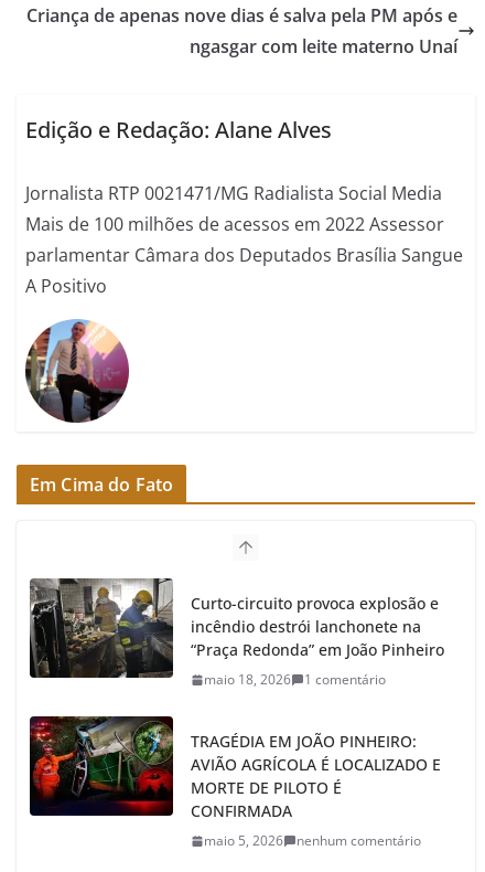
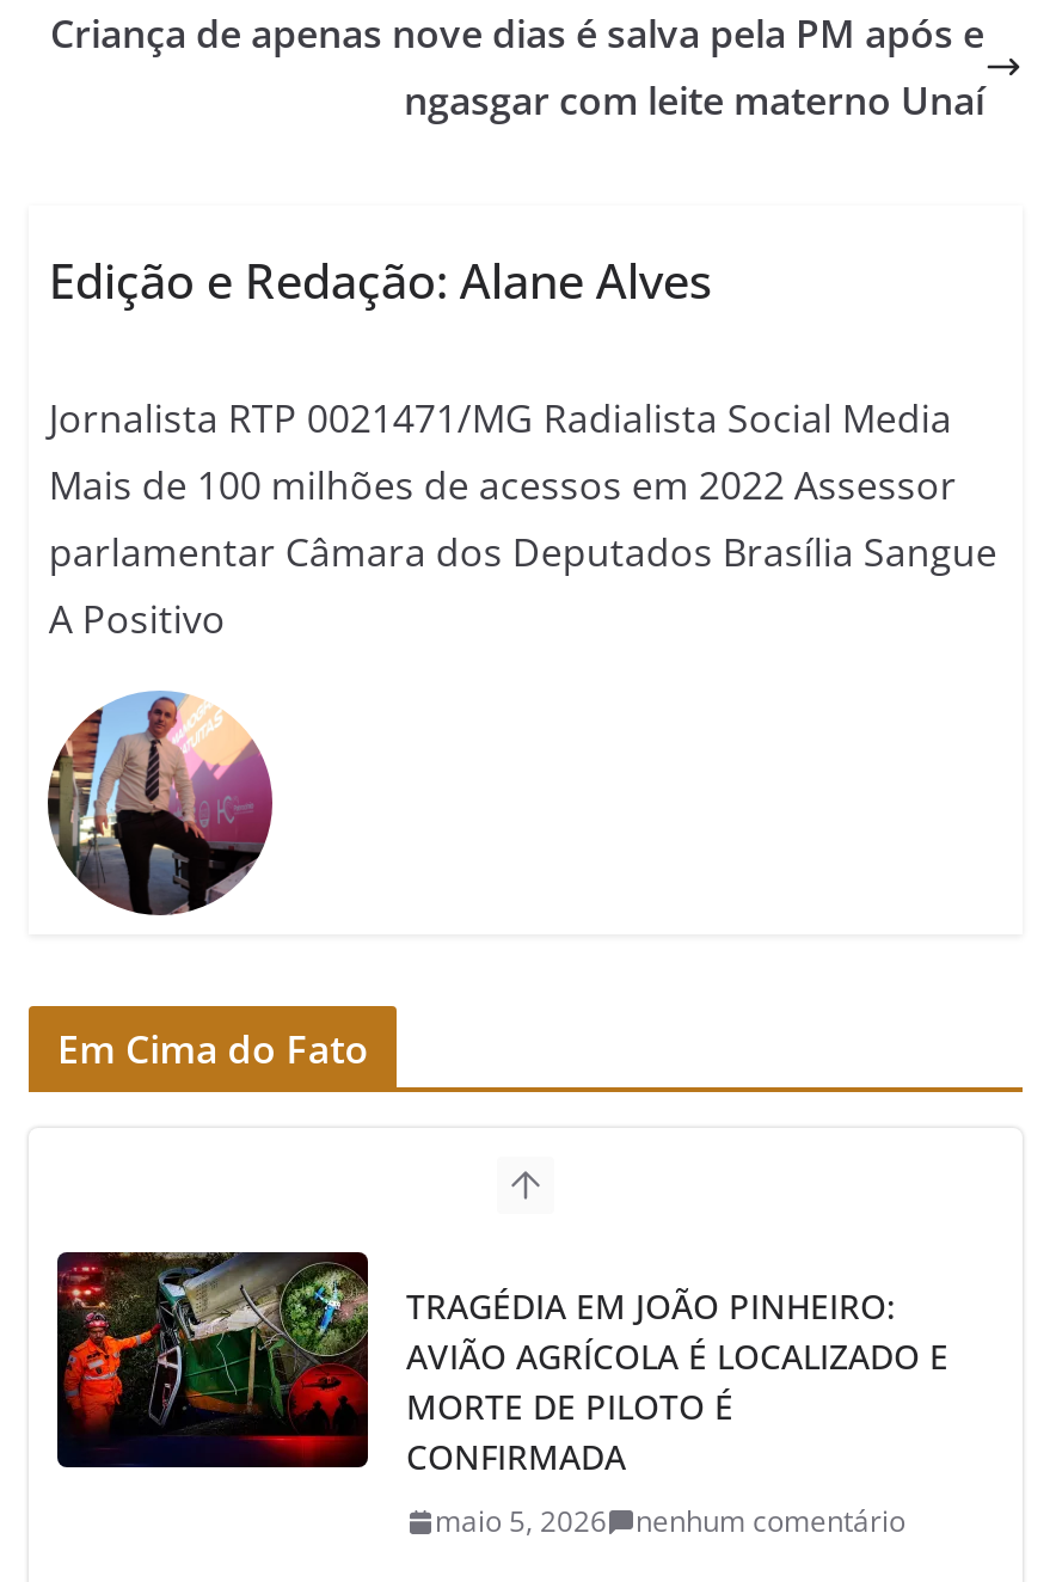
- [image]
- Curto-circuito provoca explosão e
- incêndio destrói lanchonete na
- “Praça Redonda” em João Pinheiro
- maio 18, 2026
- 1 comentário
